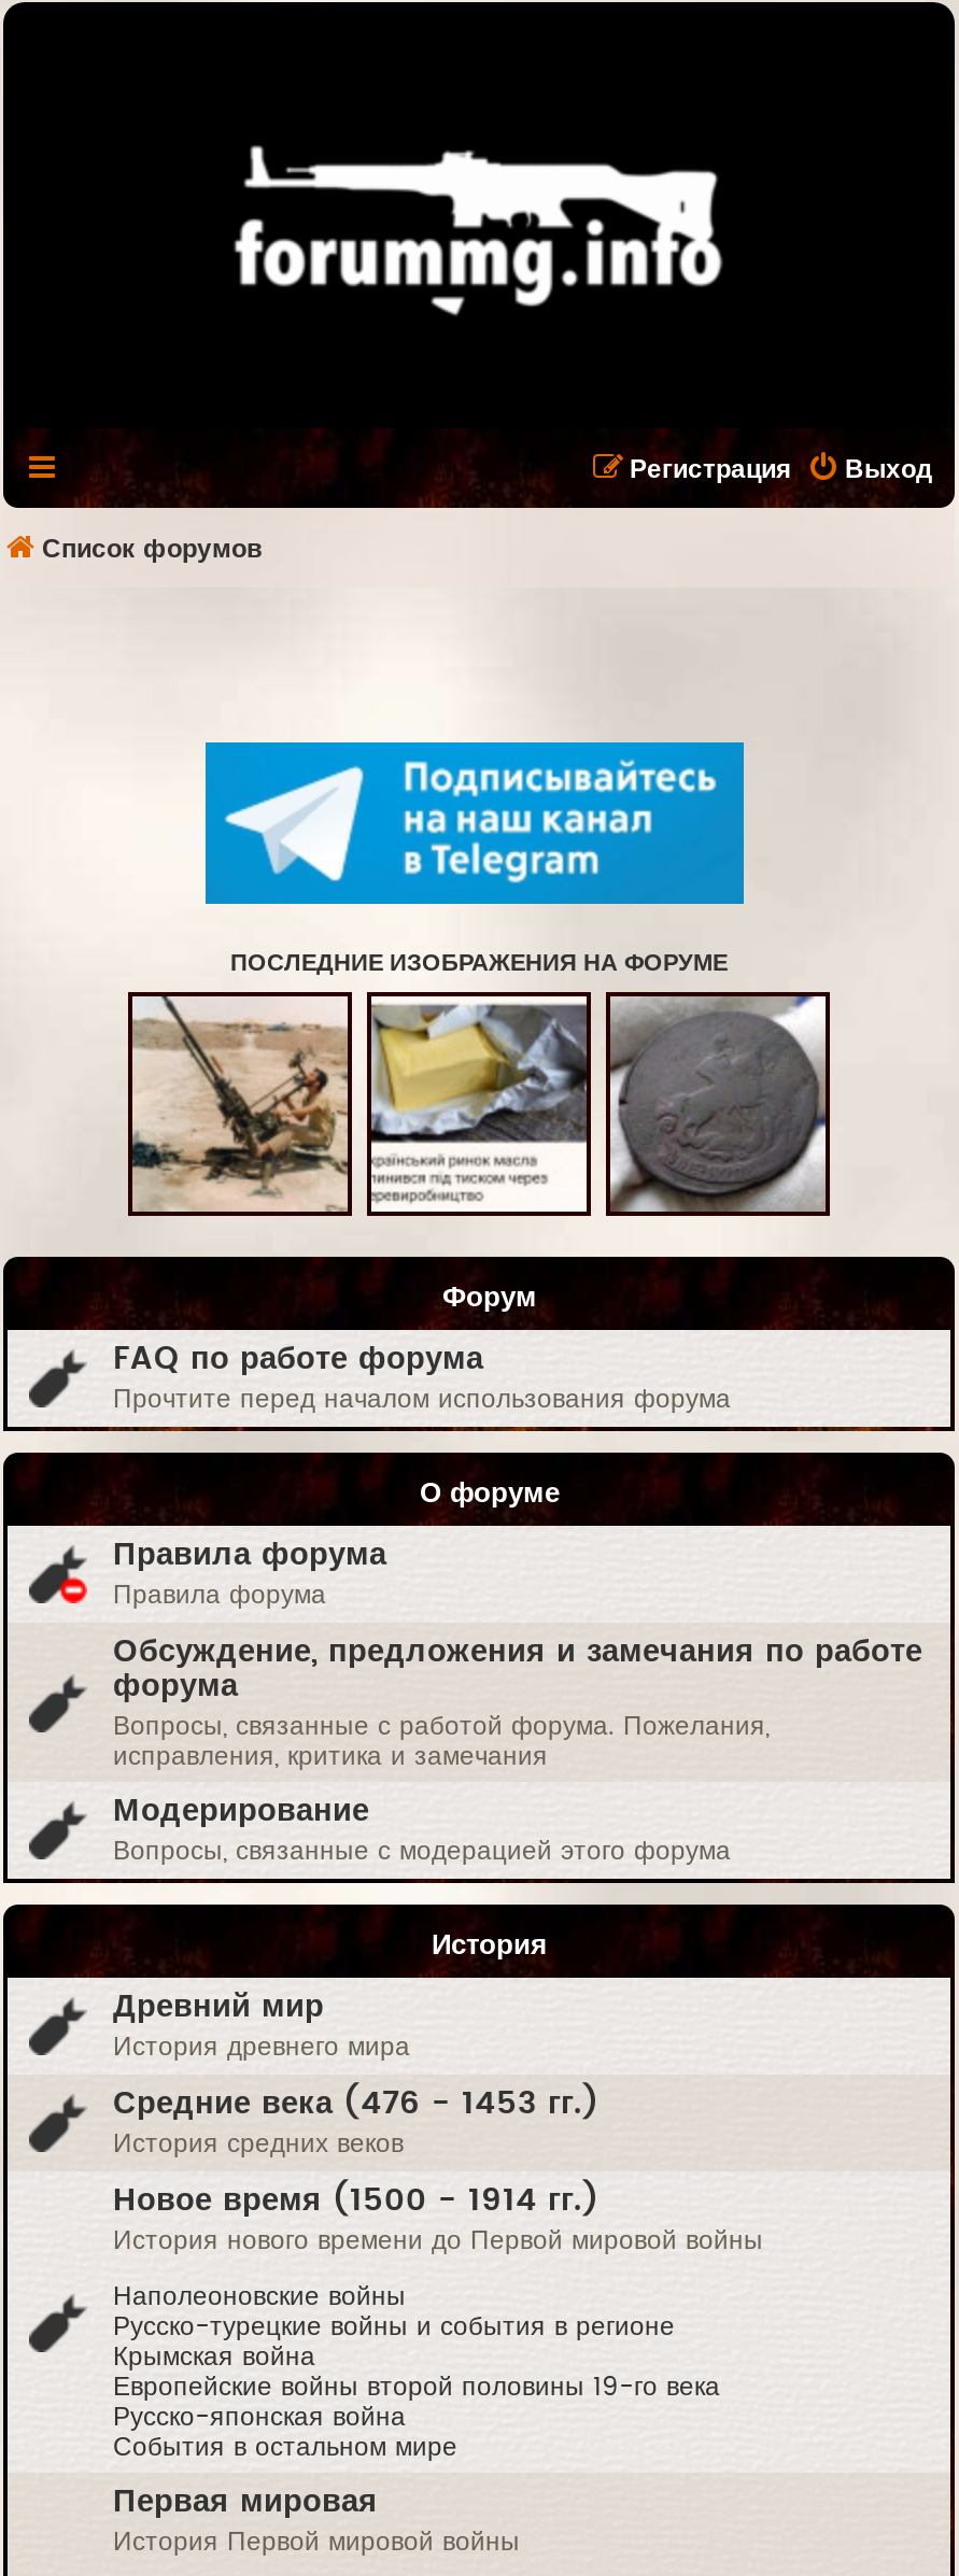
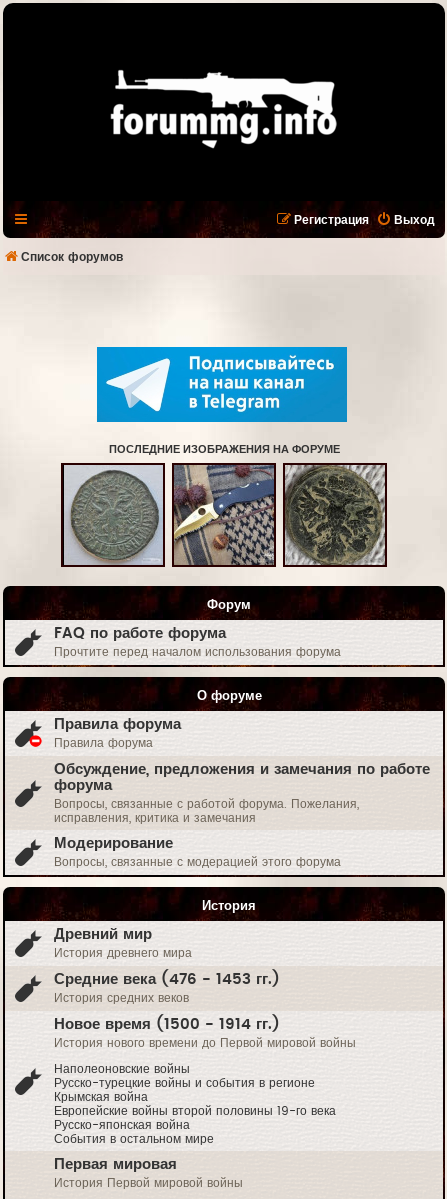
- [image]
+ [image]

- [image]
+ [image]

- [image]
+ [image]
